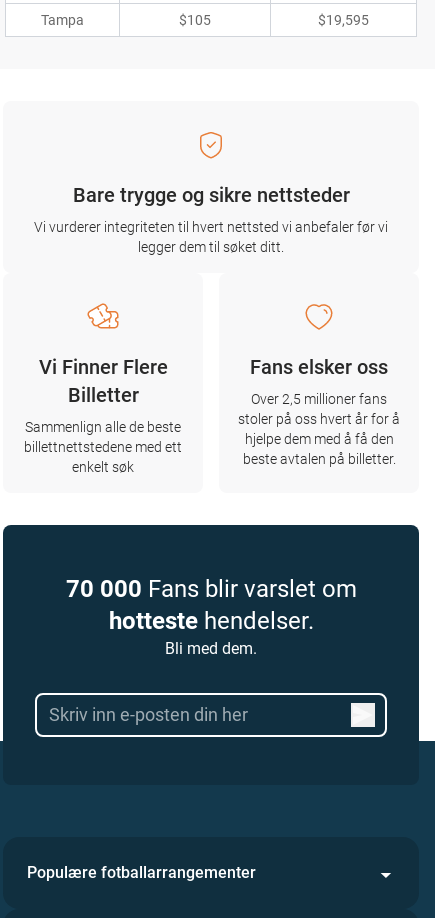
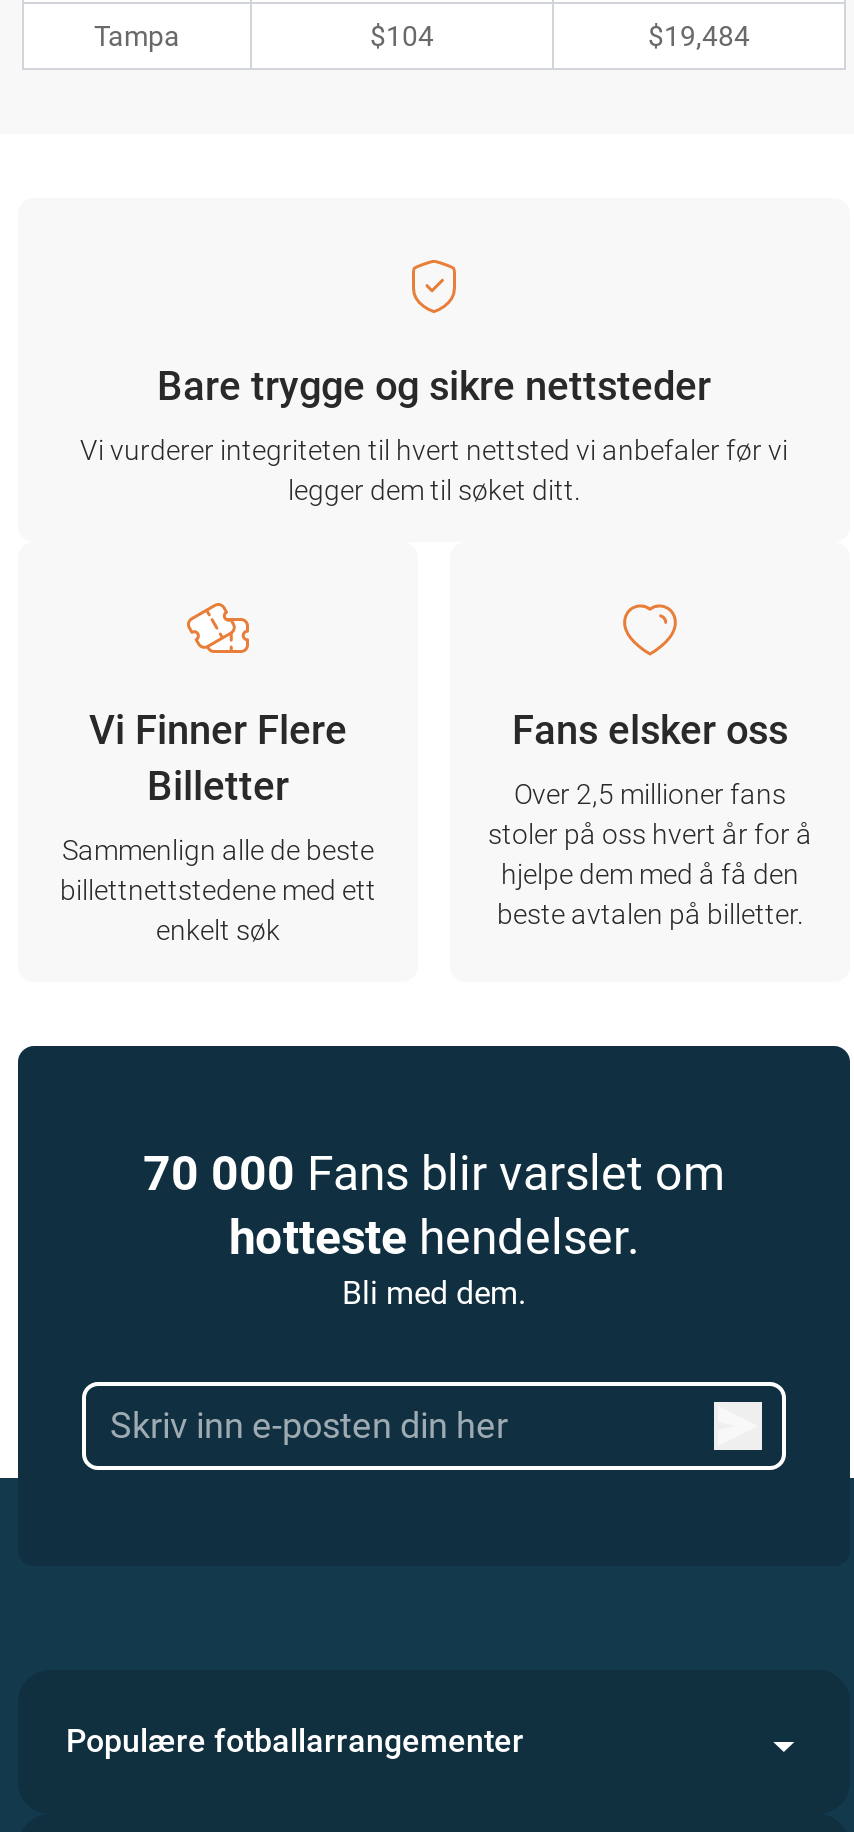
- $105
+ $104

- $19,595
+ $19,484
